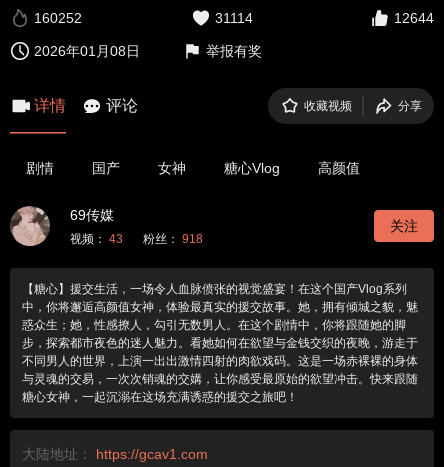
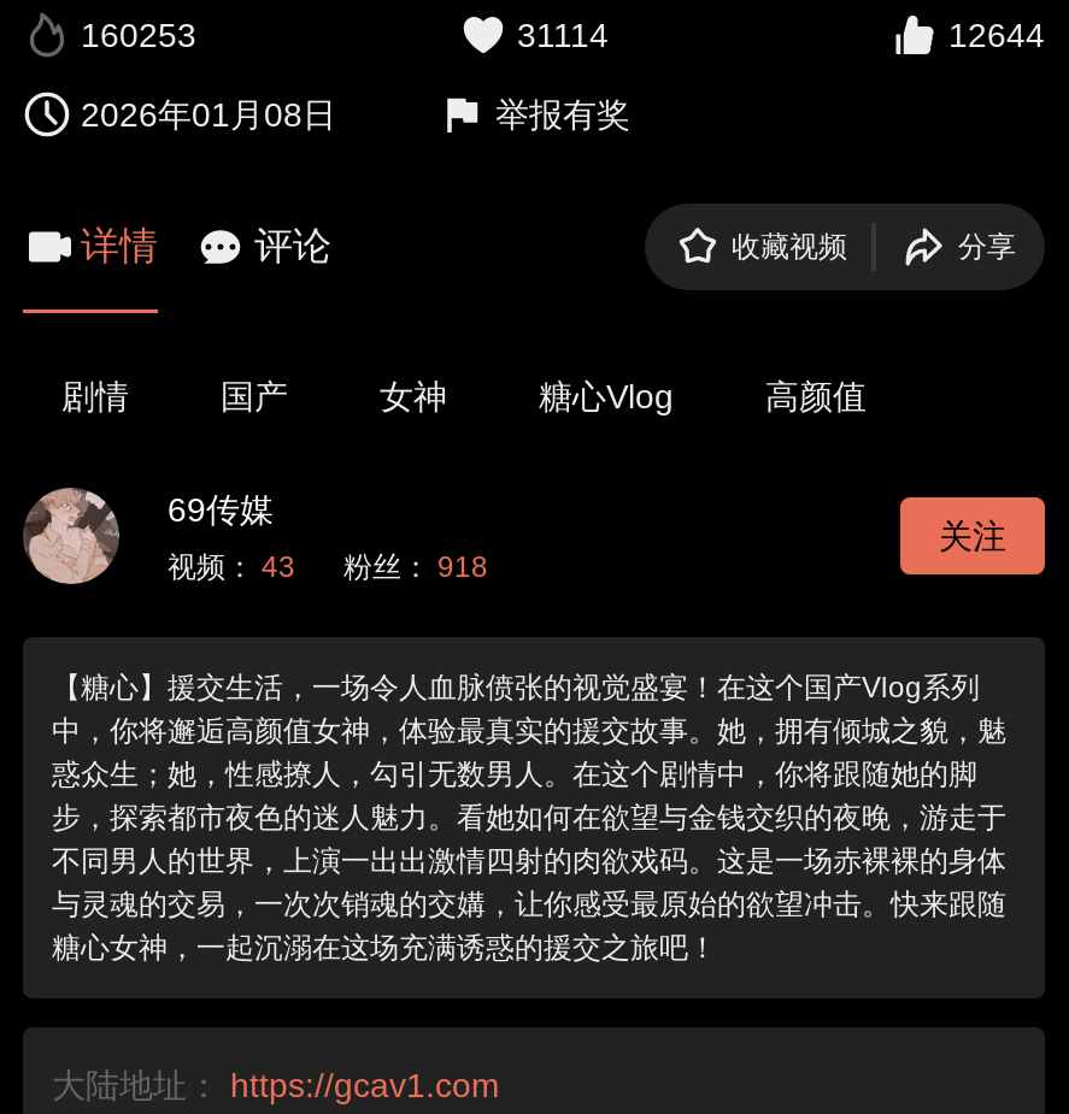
- 160252
+ 160253
